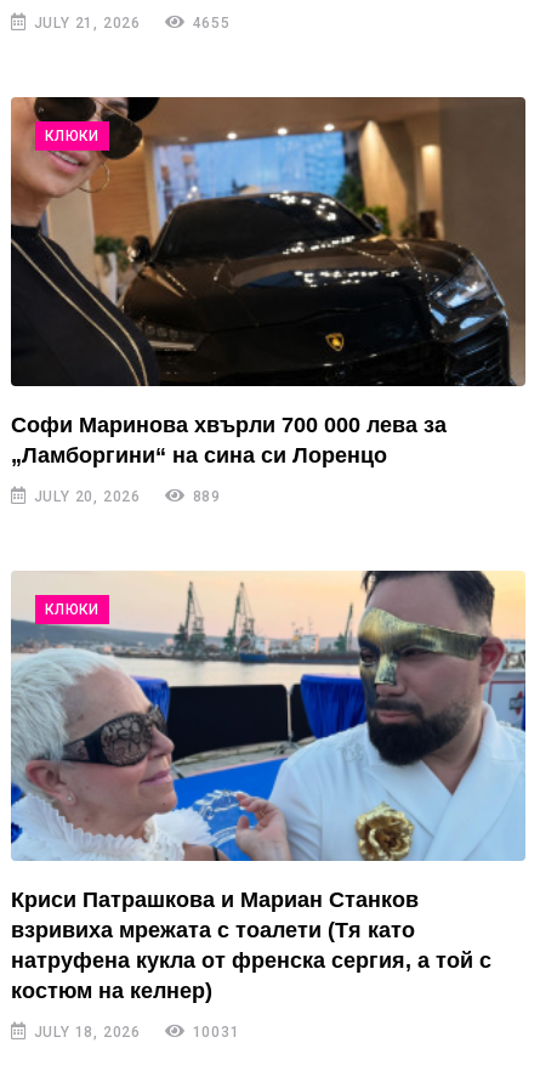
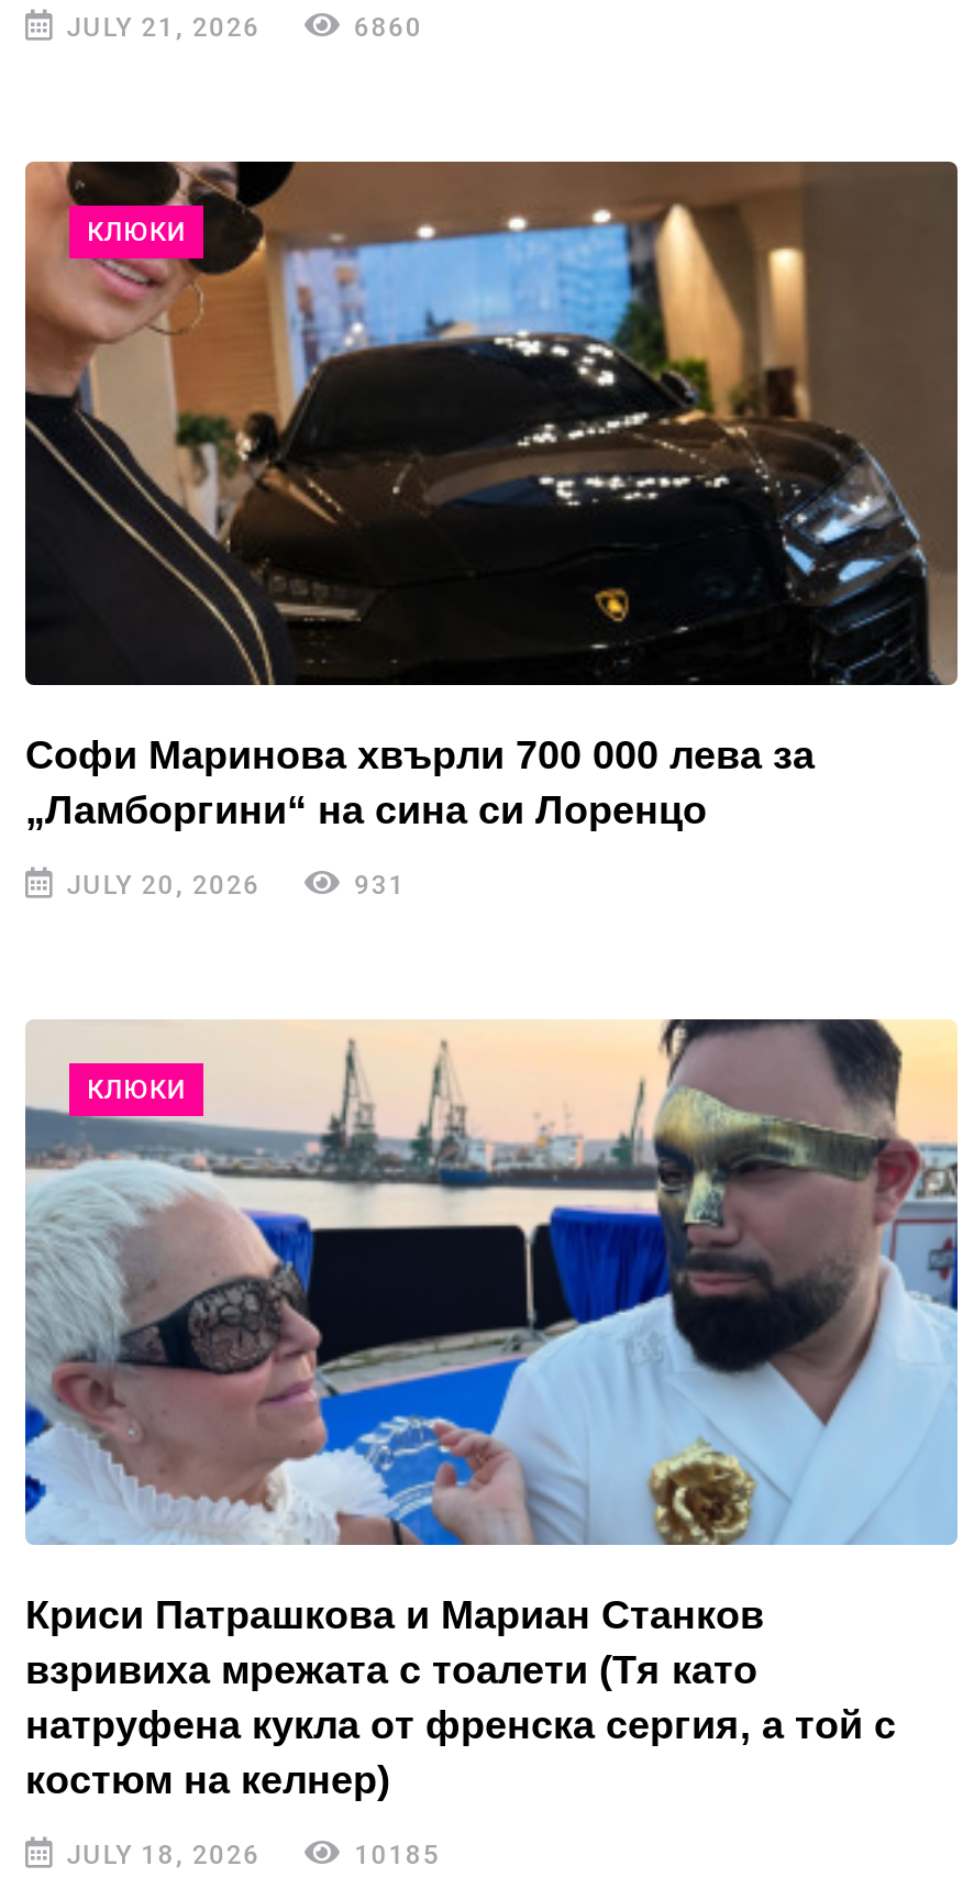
- 4655
+ 6860

- 889
+ 931

- 10031
+ 10185
